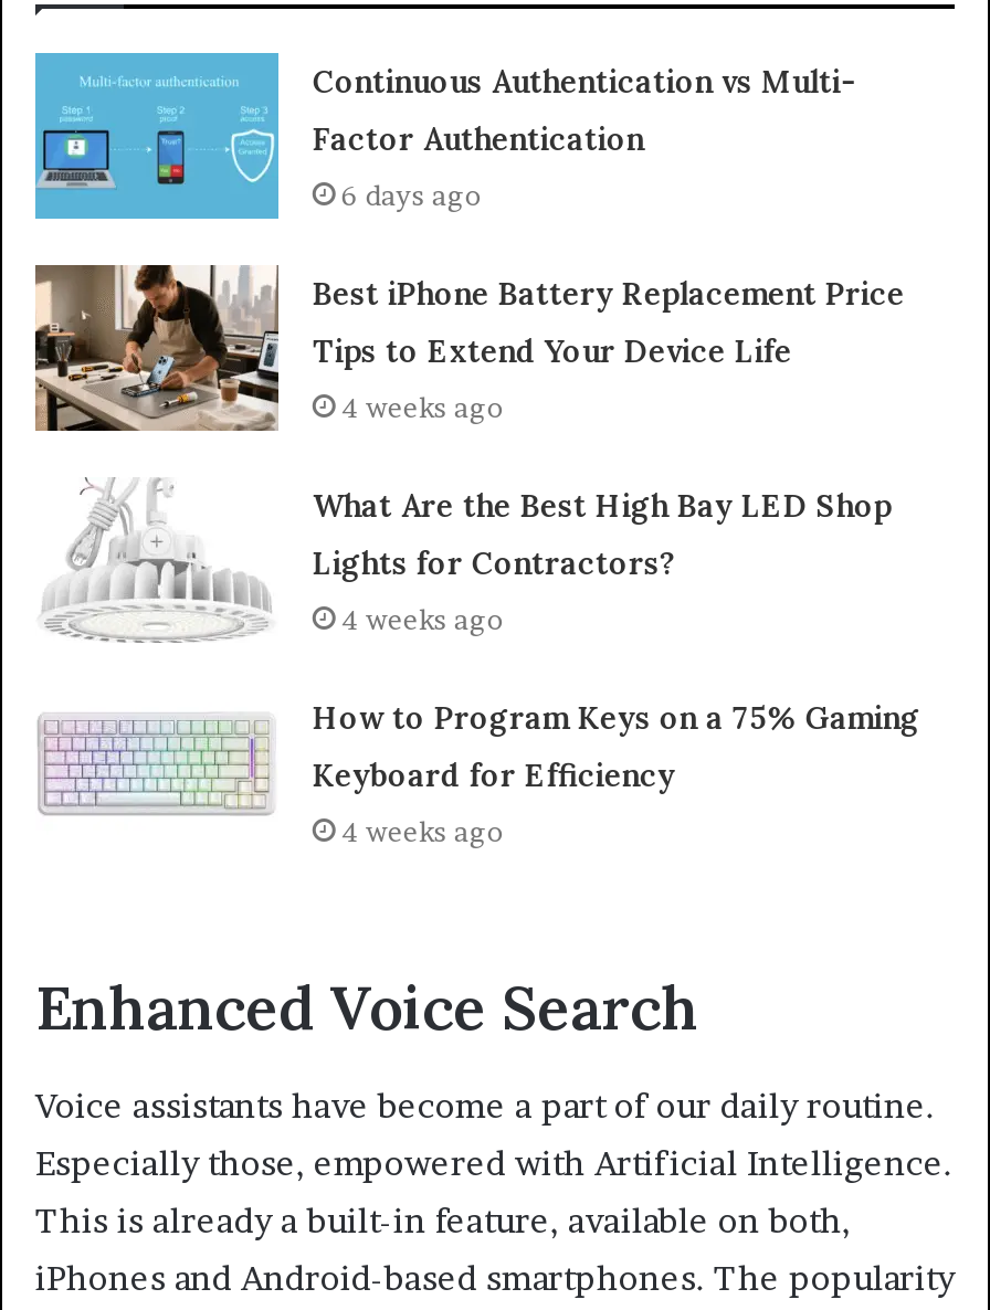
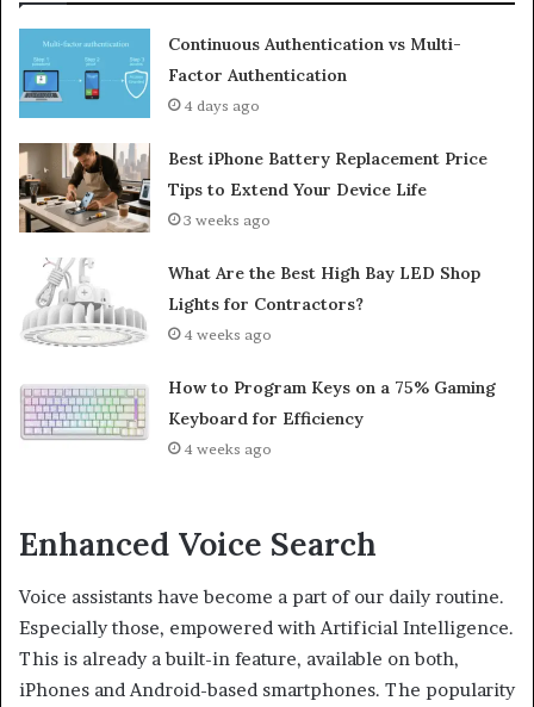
- 6 days ago
+ 4 days ago

- 4 weeks ago
+ 3 weeks ago
